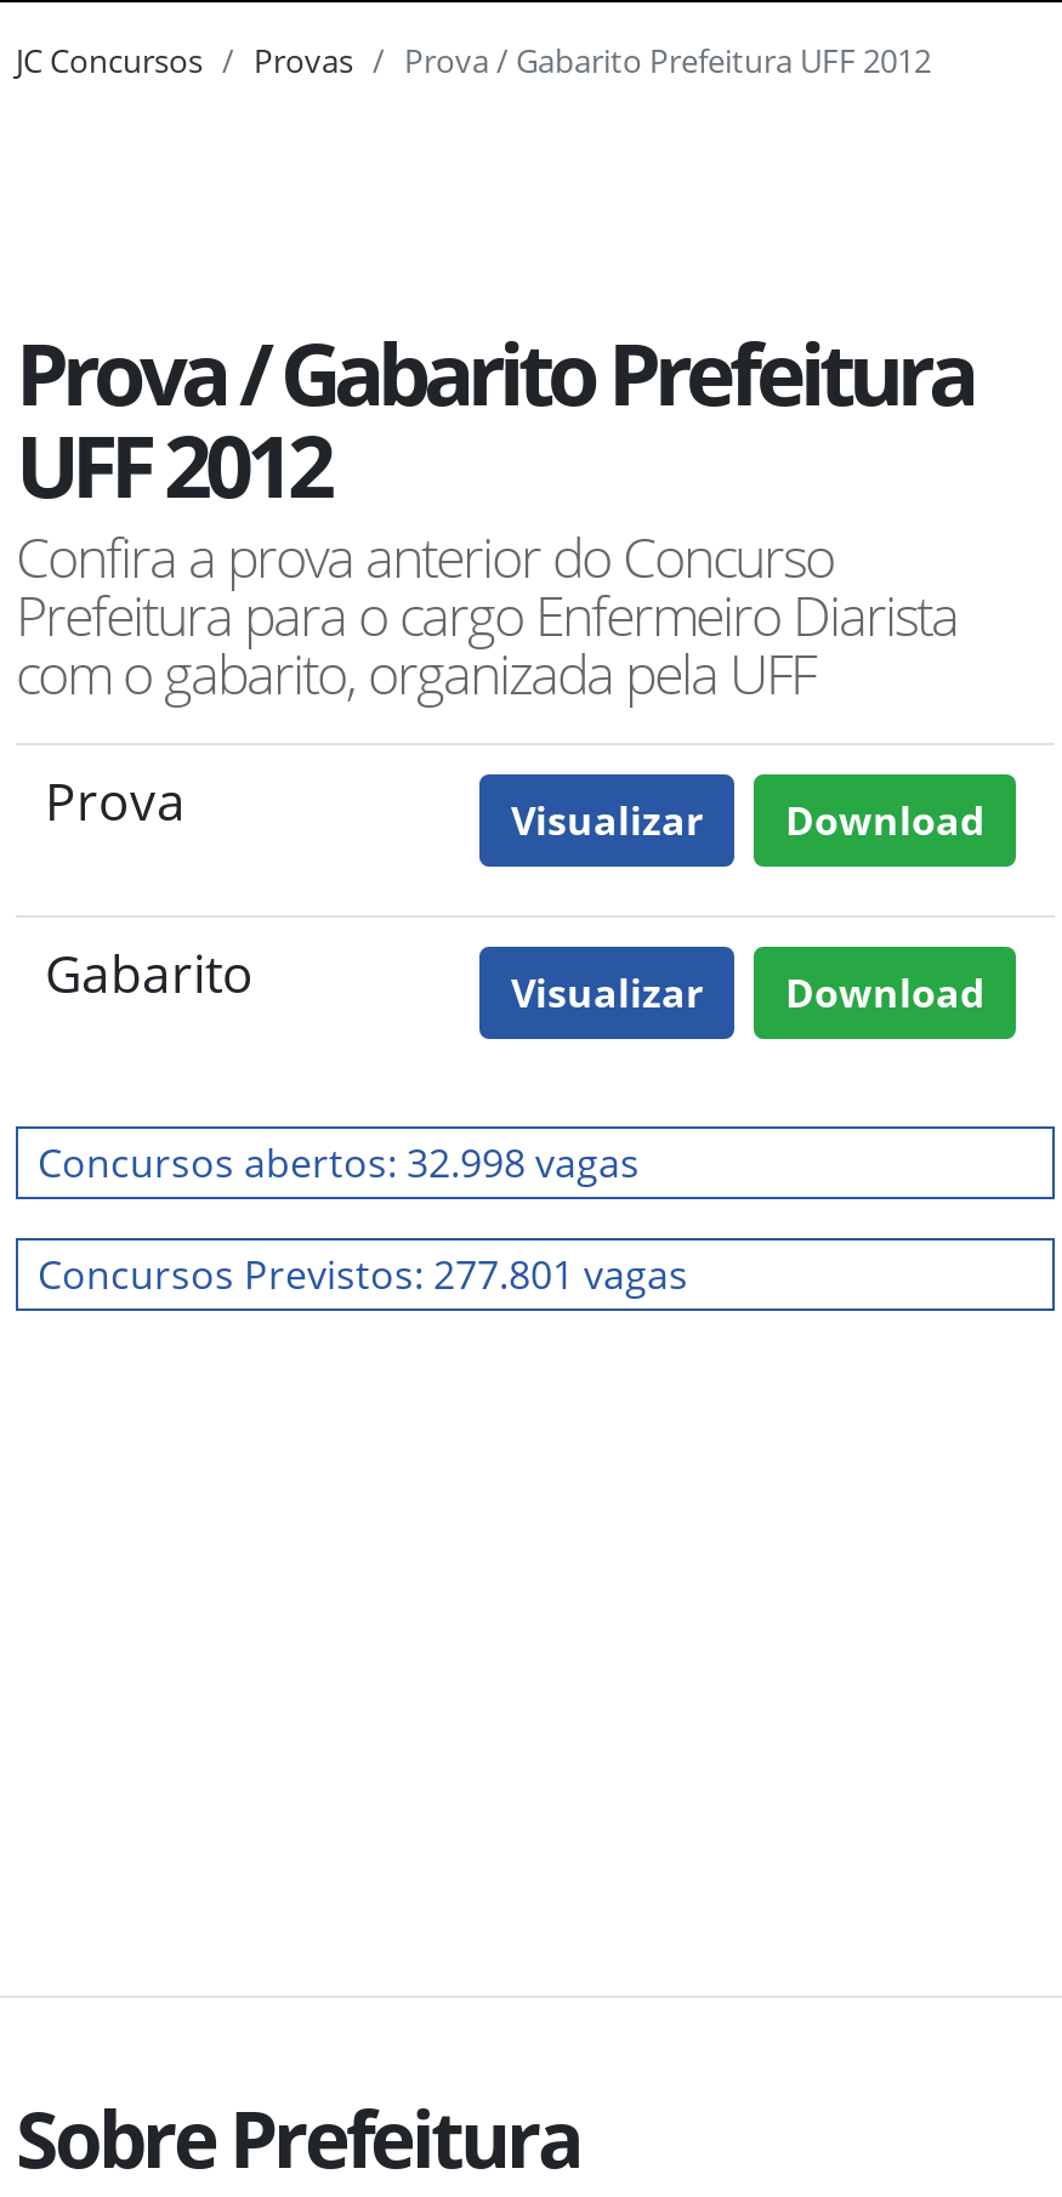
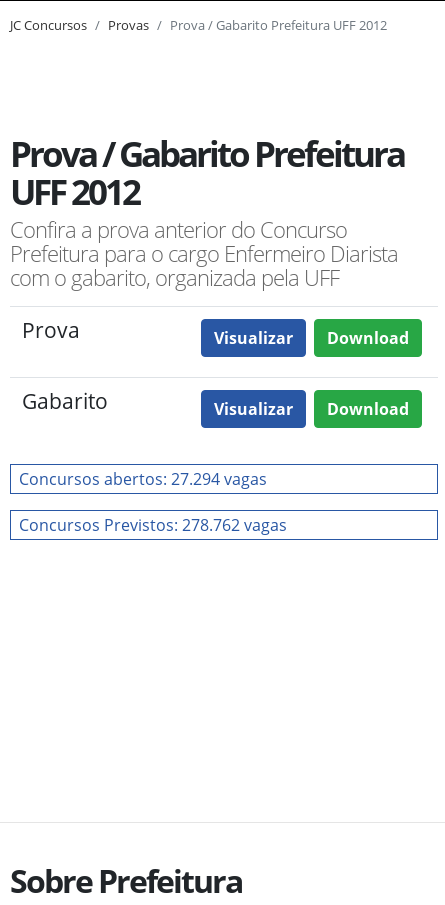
- Concursos abertos: 32.998 vagas
+ Concursos abertos: 27.294 vagas

- Concursos Previstos: 277.801 vagas
+ Concursos Previstos: 278.762 vagas
